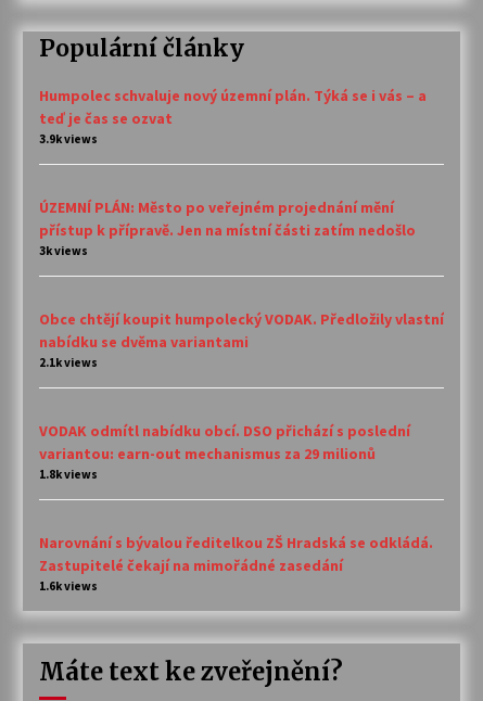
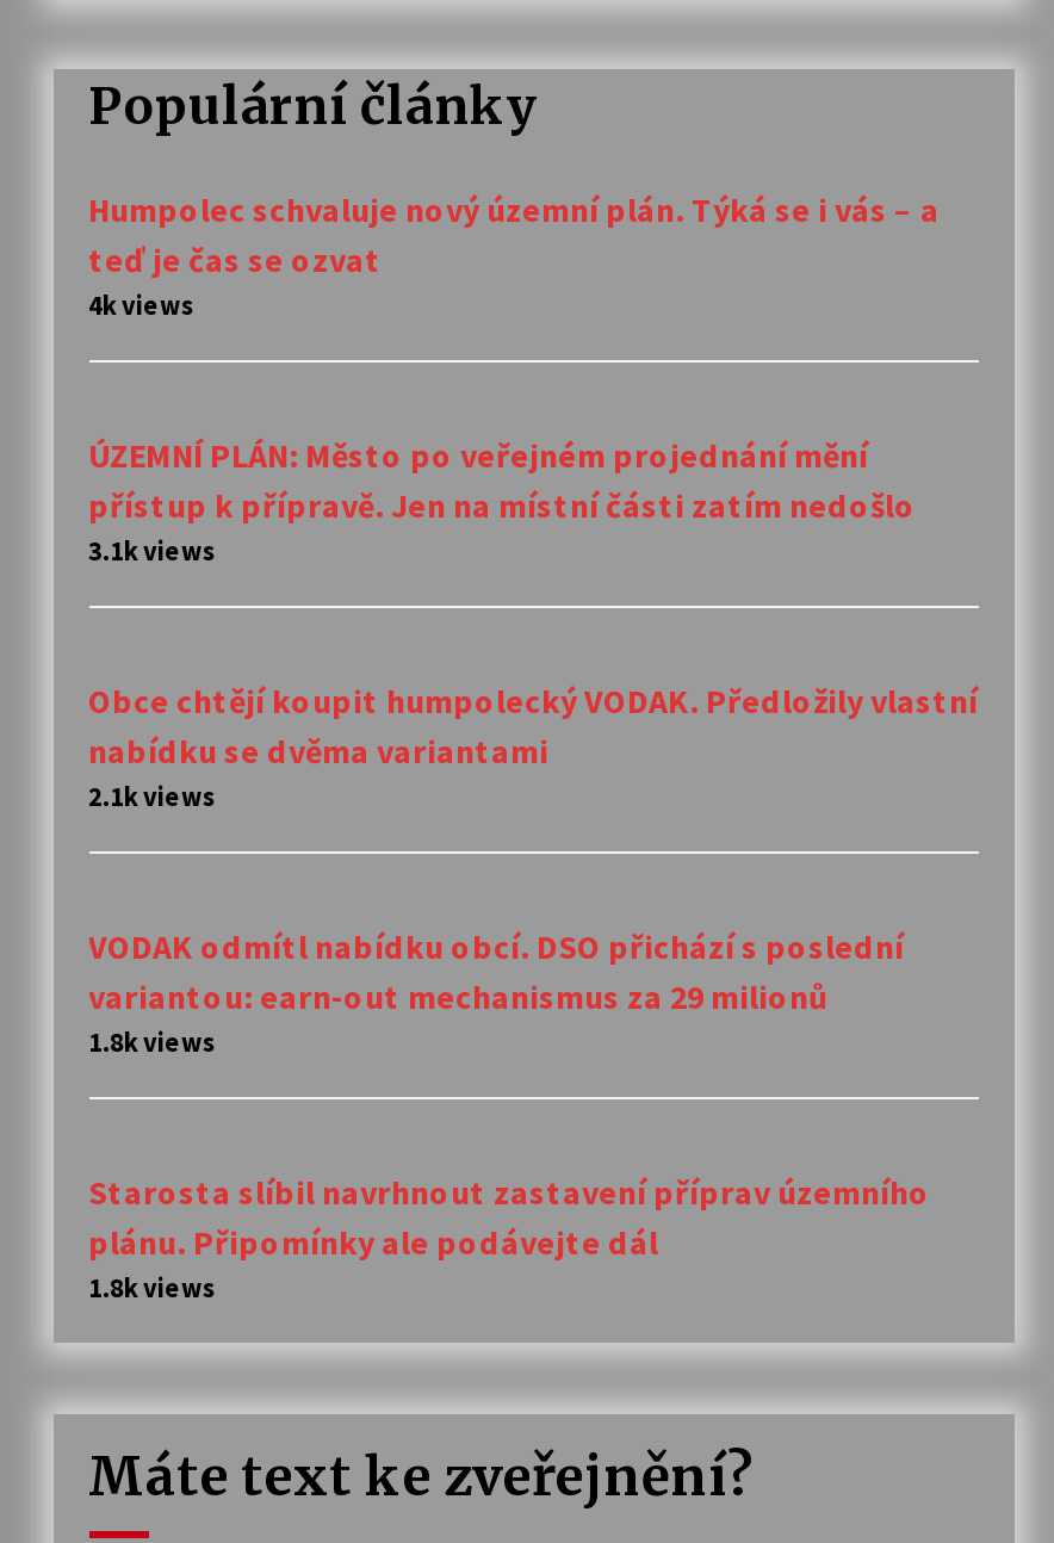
- 3.9k views
+ 4k views

- 3k views
+ 3.1k views

- Narovnání s bývalou ředitelkou ZŠ Hradská se odkládá.
- Zastupitelé čekají na mimořádné zasedání
- 1.6k views
+ Starosta slíbil navrhnout zastavení příprav územního
+ plánu. Připomínky ale podávejte dál
+ 1.8k views
